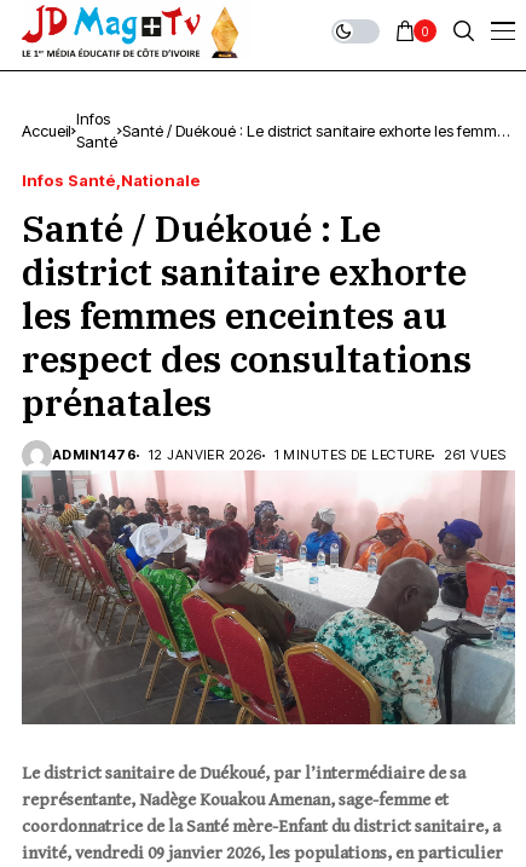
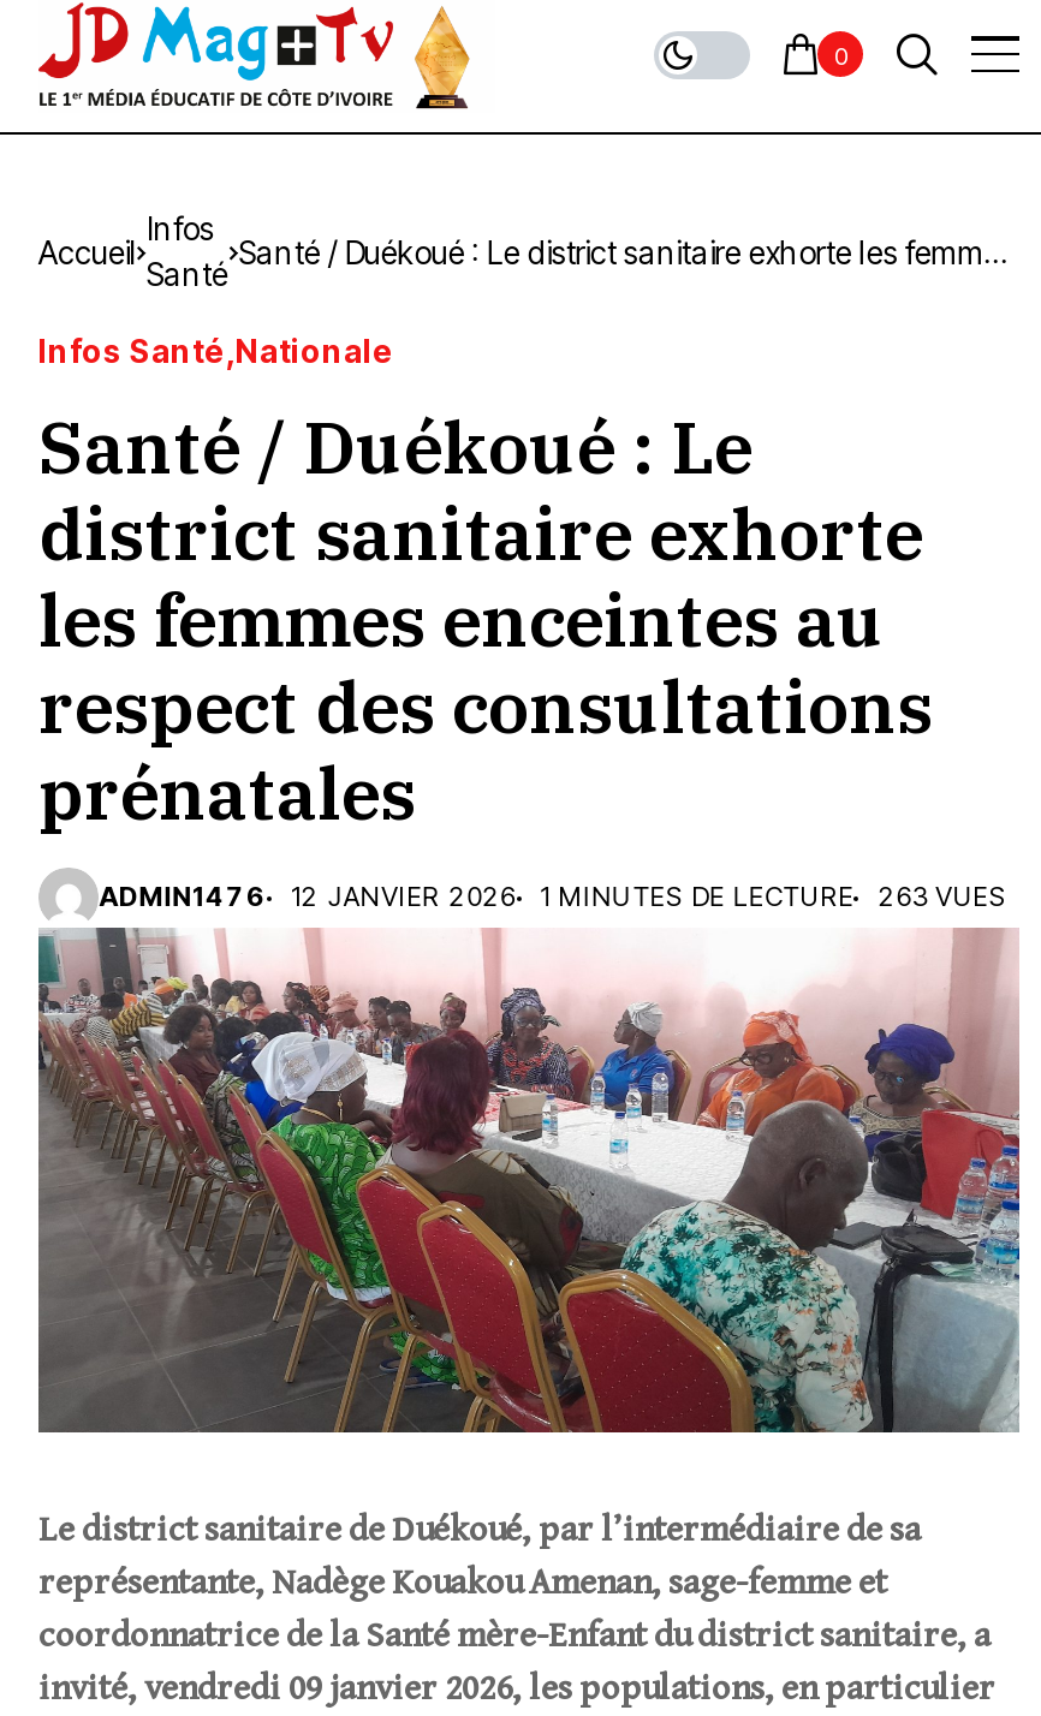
- ADMIN1476 12 JANVIER 2026 1 MINUTES DE LECTURE 261 VUES
+ ADMIN1476 12 JANVIER 2026 1 MINUTES DE LECTURE 263 VUES
